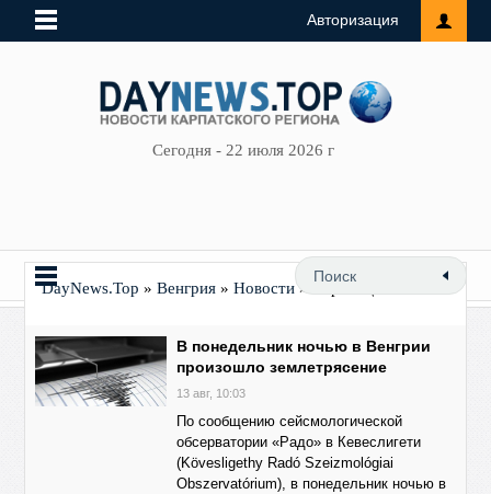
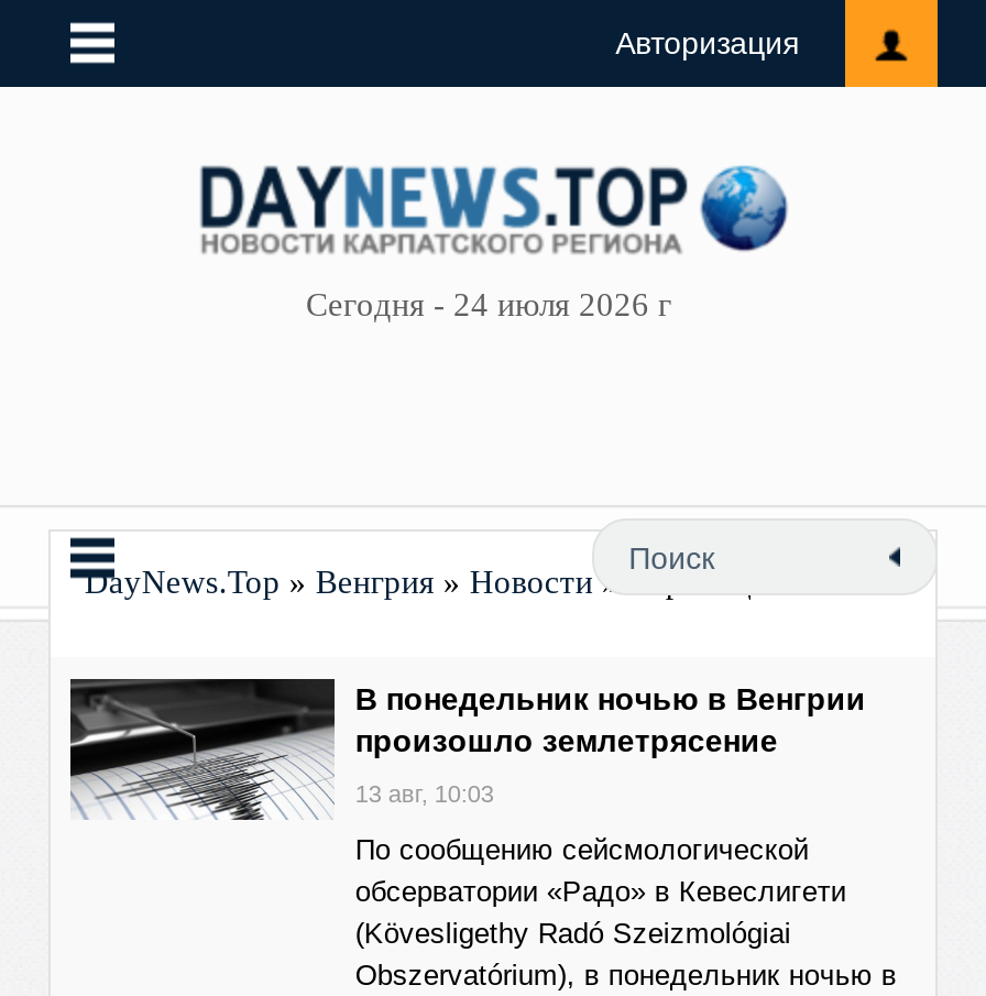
- Сегодня - 22 июля 2026 г
+ Сегодня - 24 июля 2026 г
